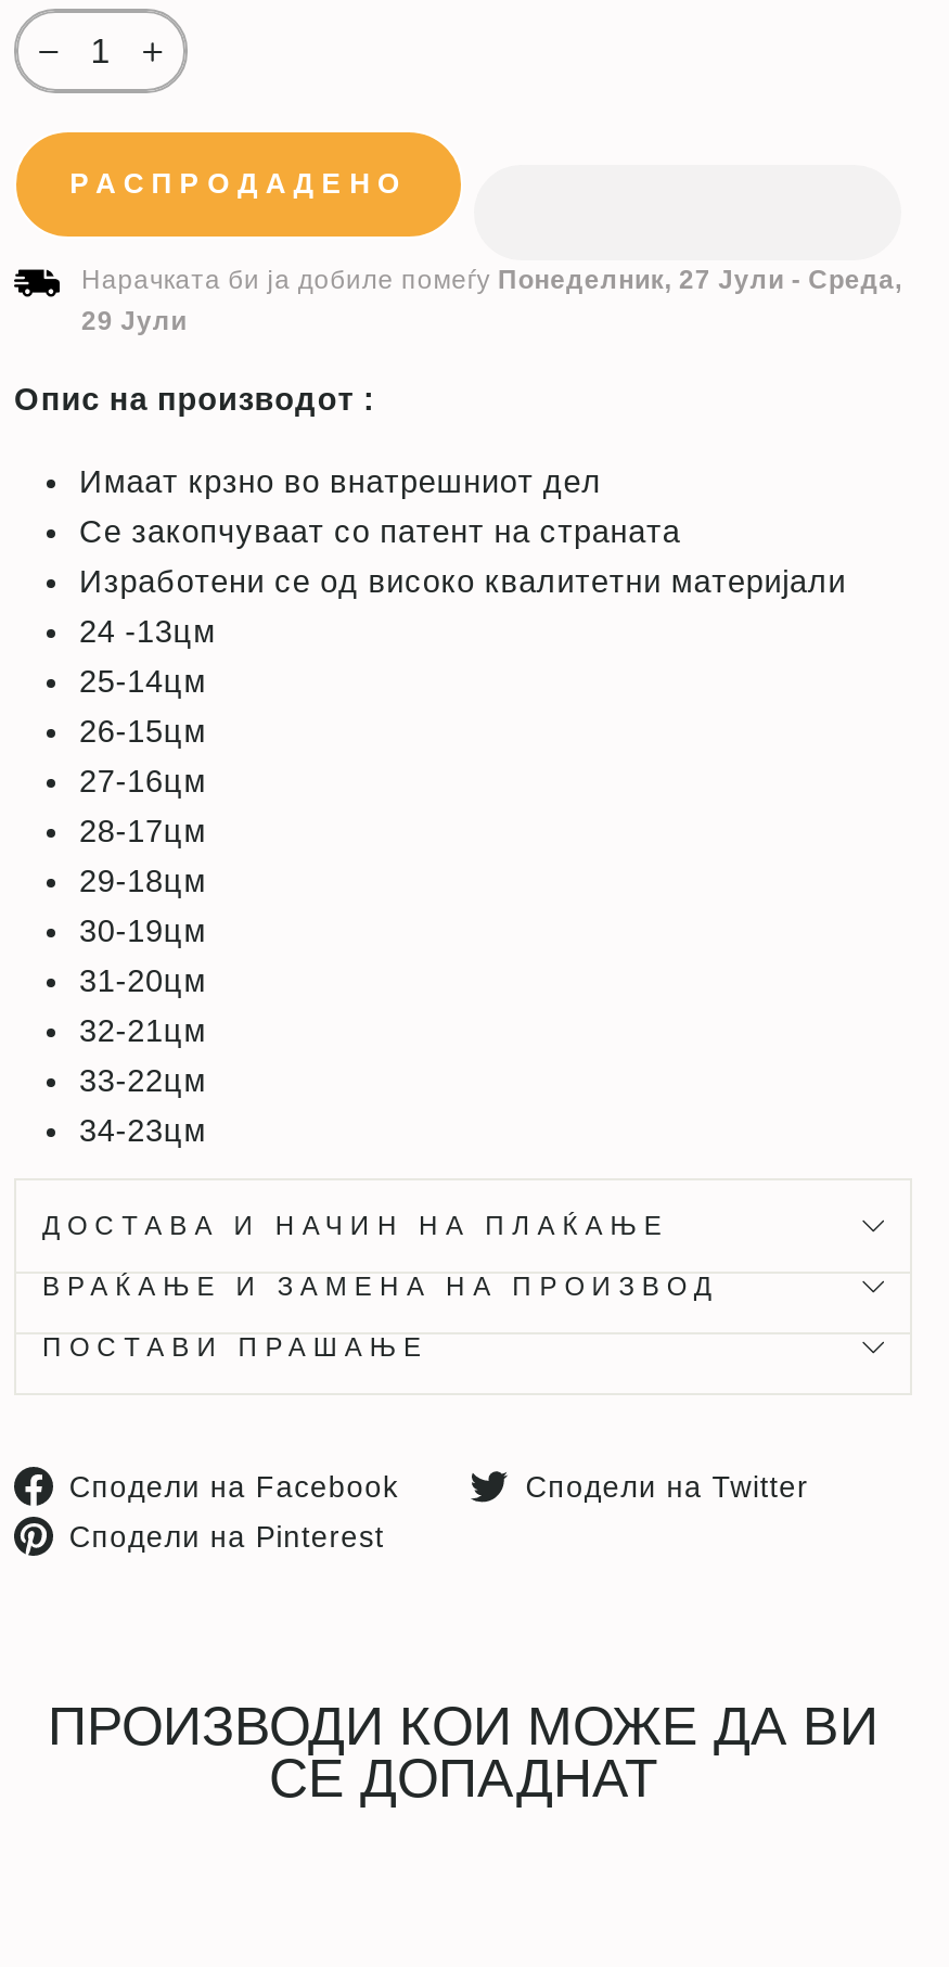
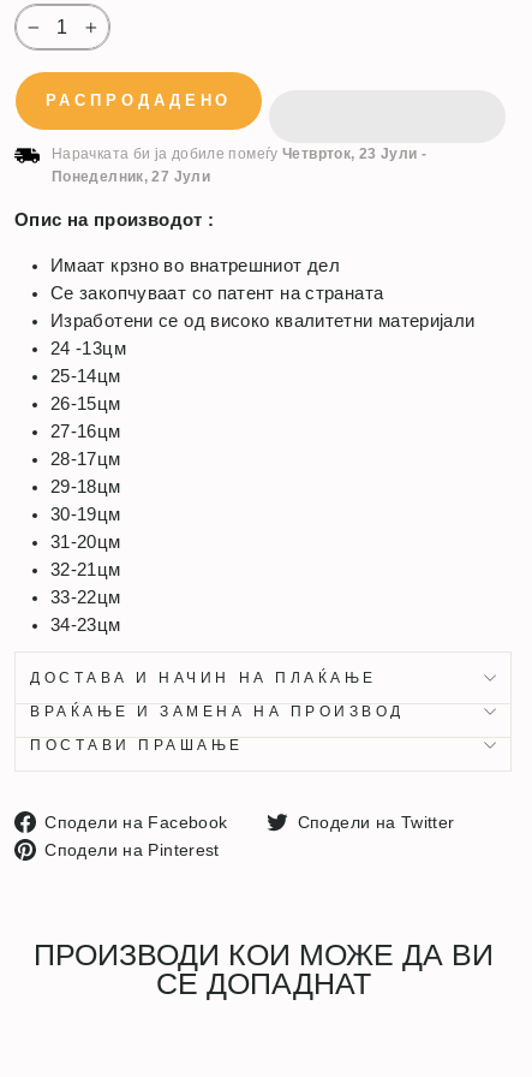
- Нарачката би ја добиле помеѓу Понеделник, 27 Јули - Среда,
- 29 Јули
+ Нарачката би ја добиле помеѓу Четврток, 23 Јули -
+ Понеделник, 27 Јули
